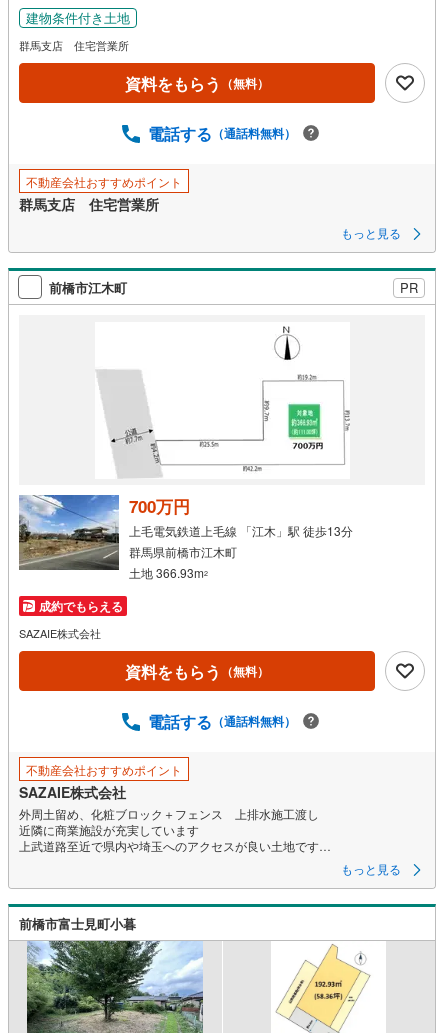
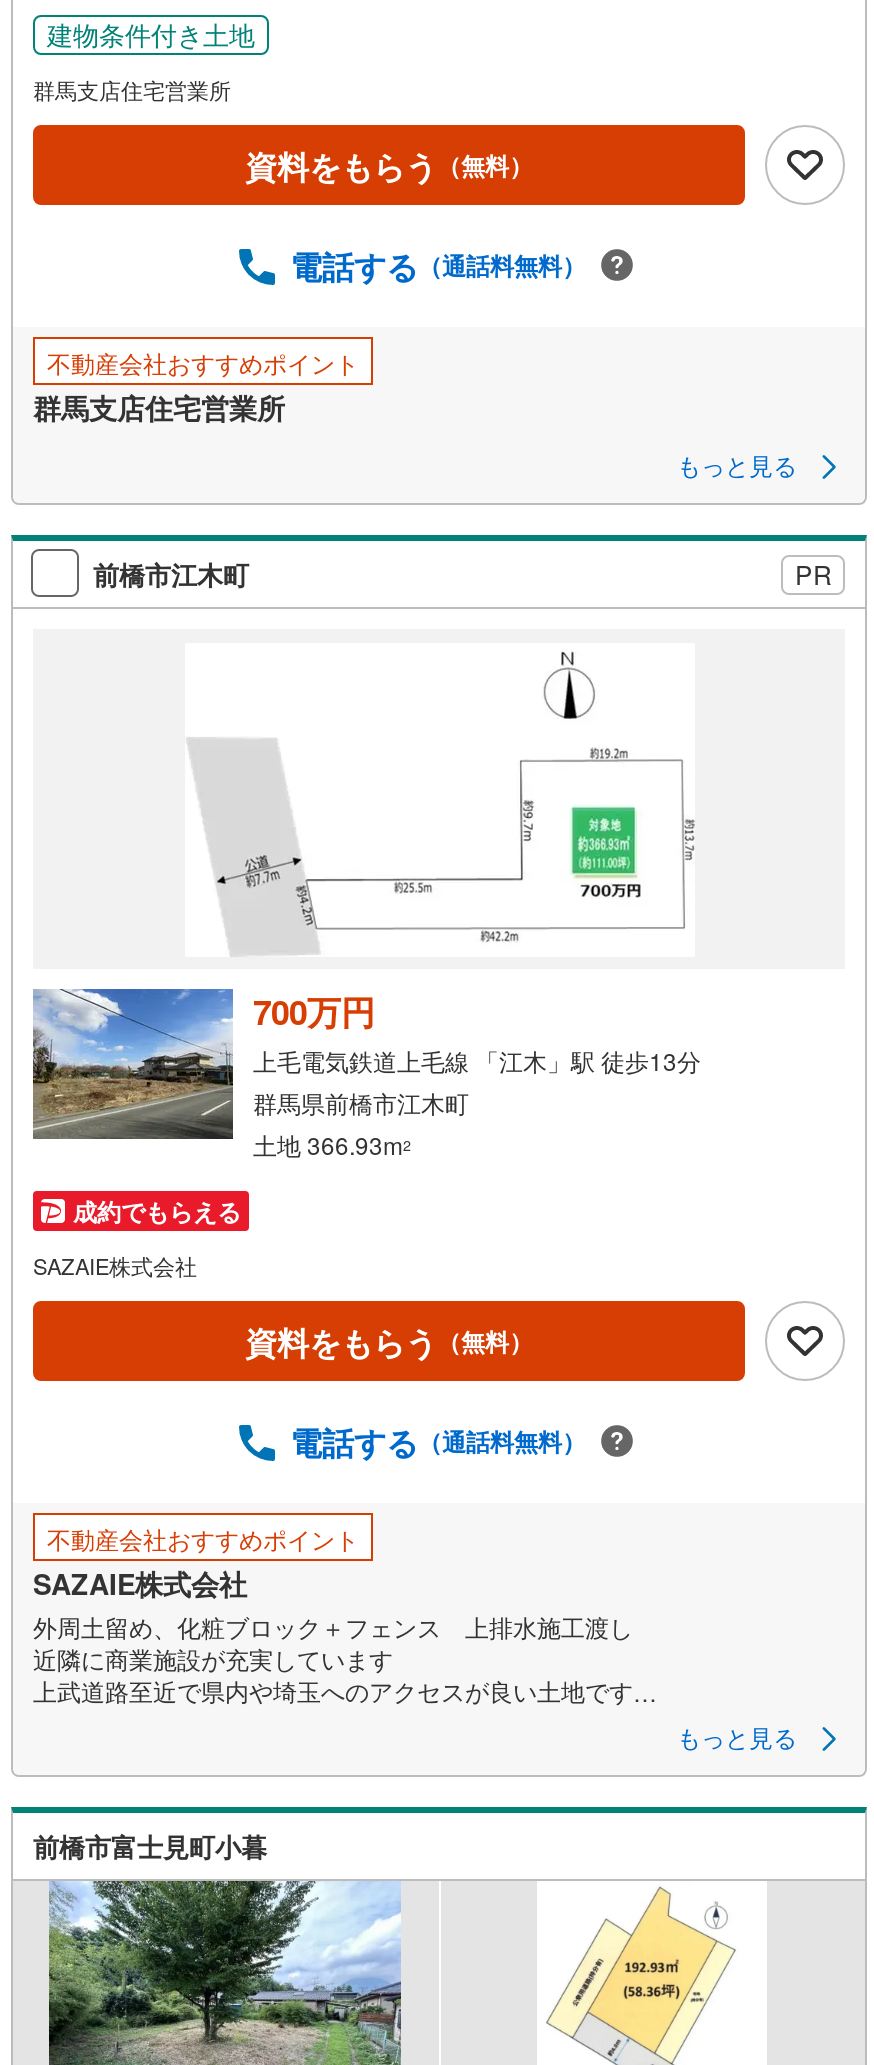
- 群馬支店 住宅営業所
+ 群馬支店住宅営業所

- 群馬支店 住宅営業所
+ 群馬支店住宅営業所
